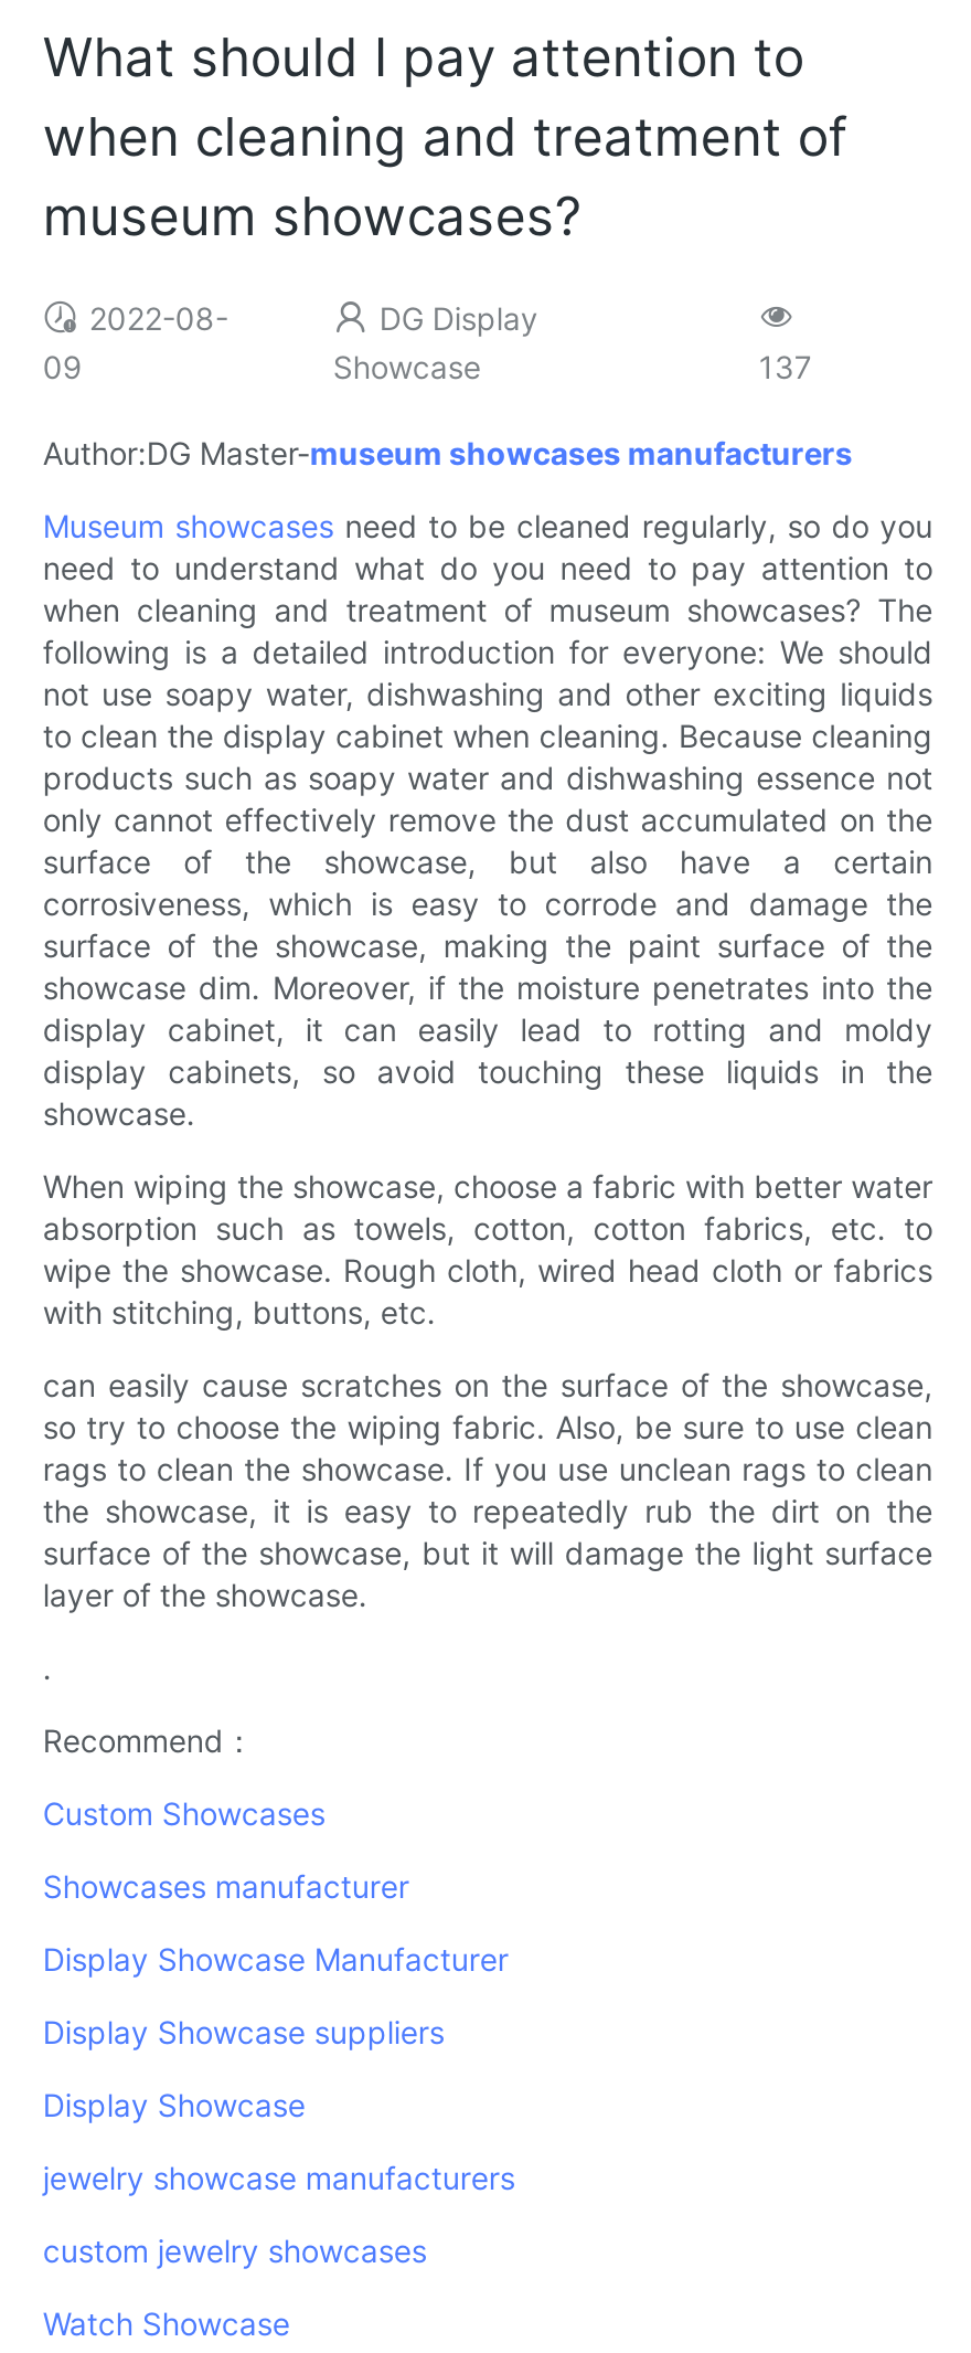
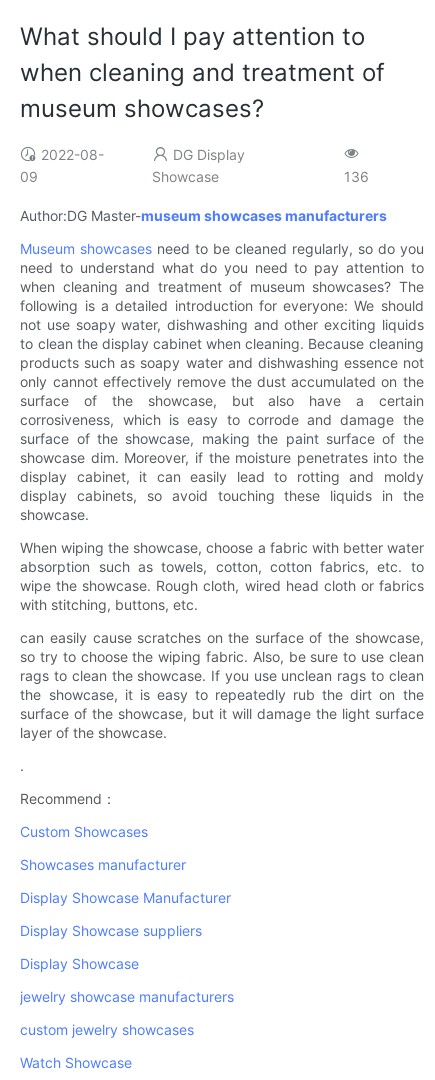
- 137
+ 136
